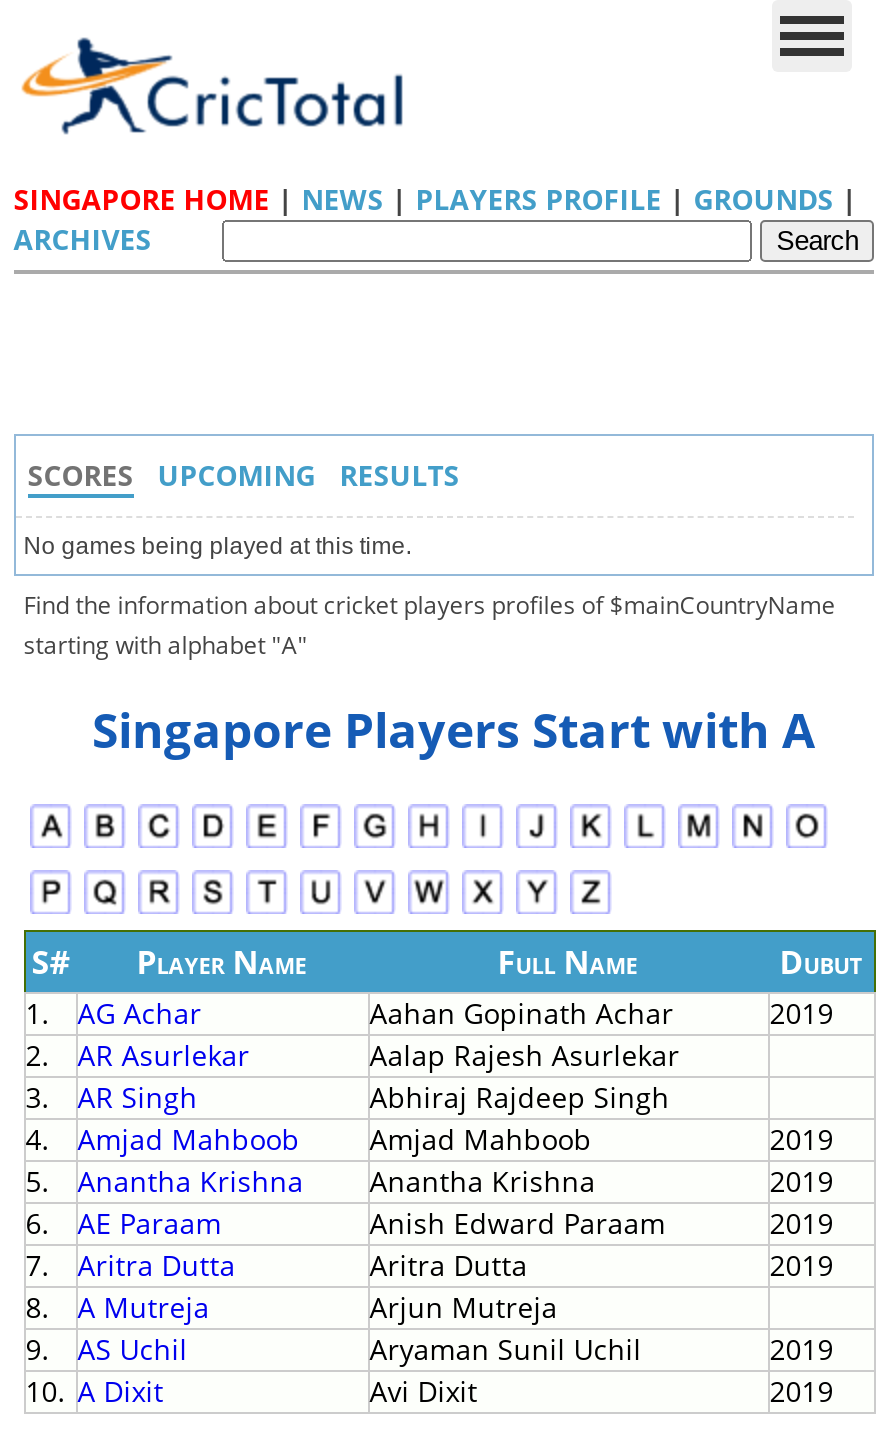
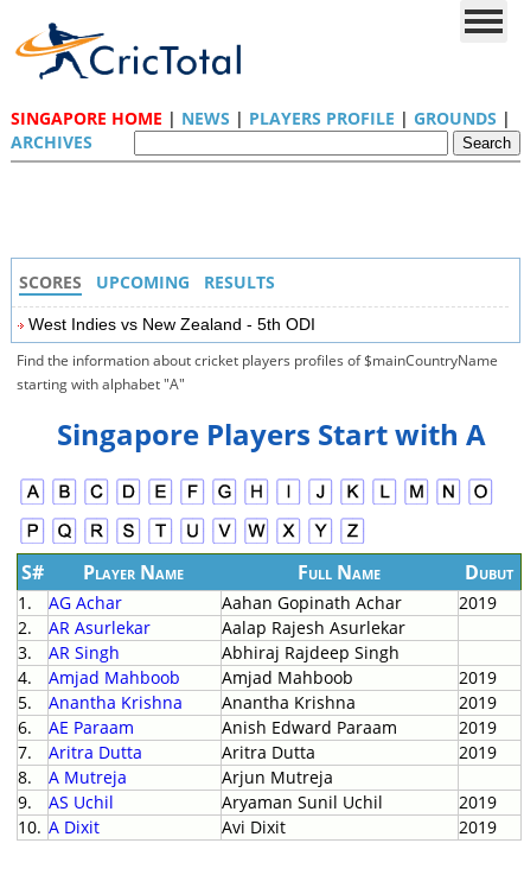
- No games being played at this time.
+ West Indies vs New Zealand - 5th ODI
